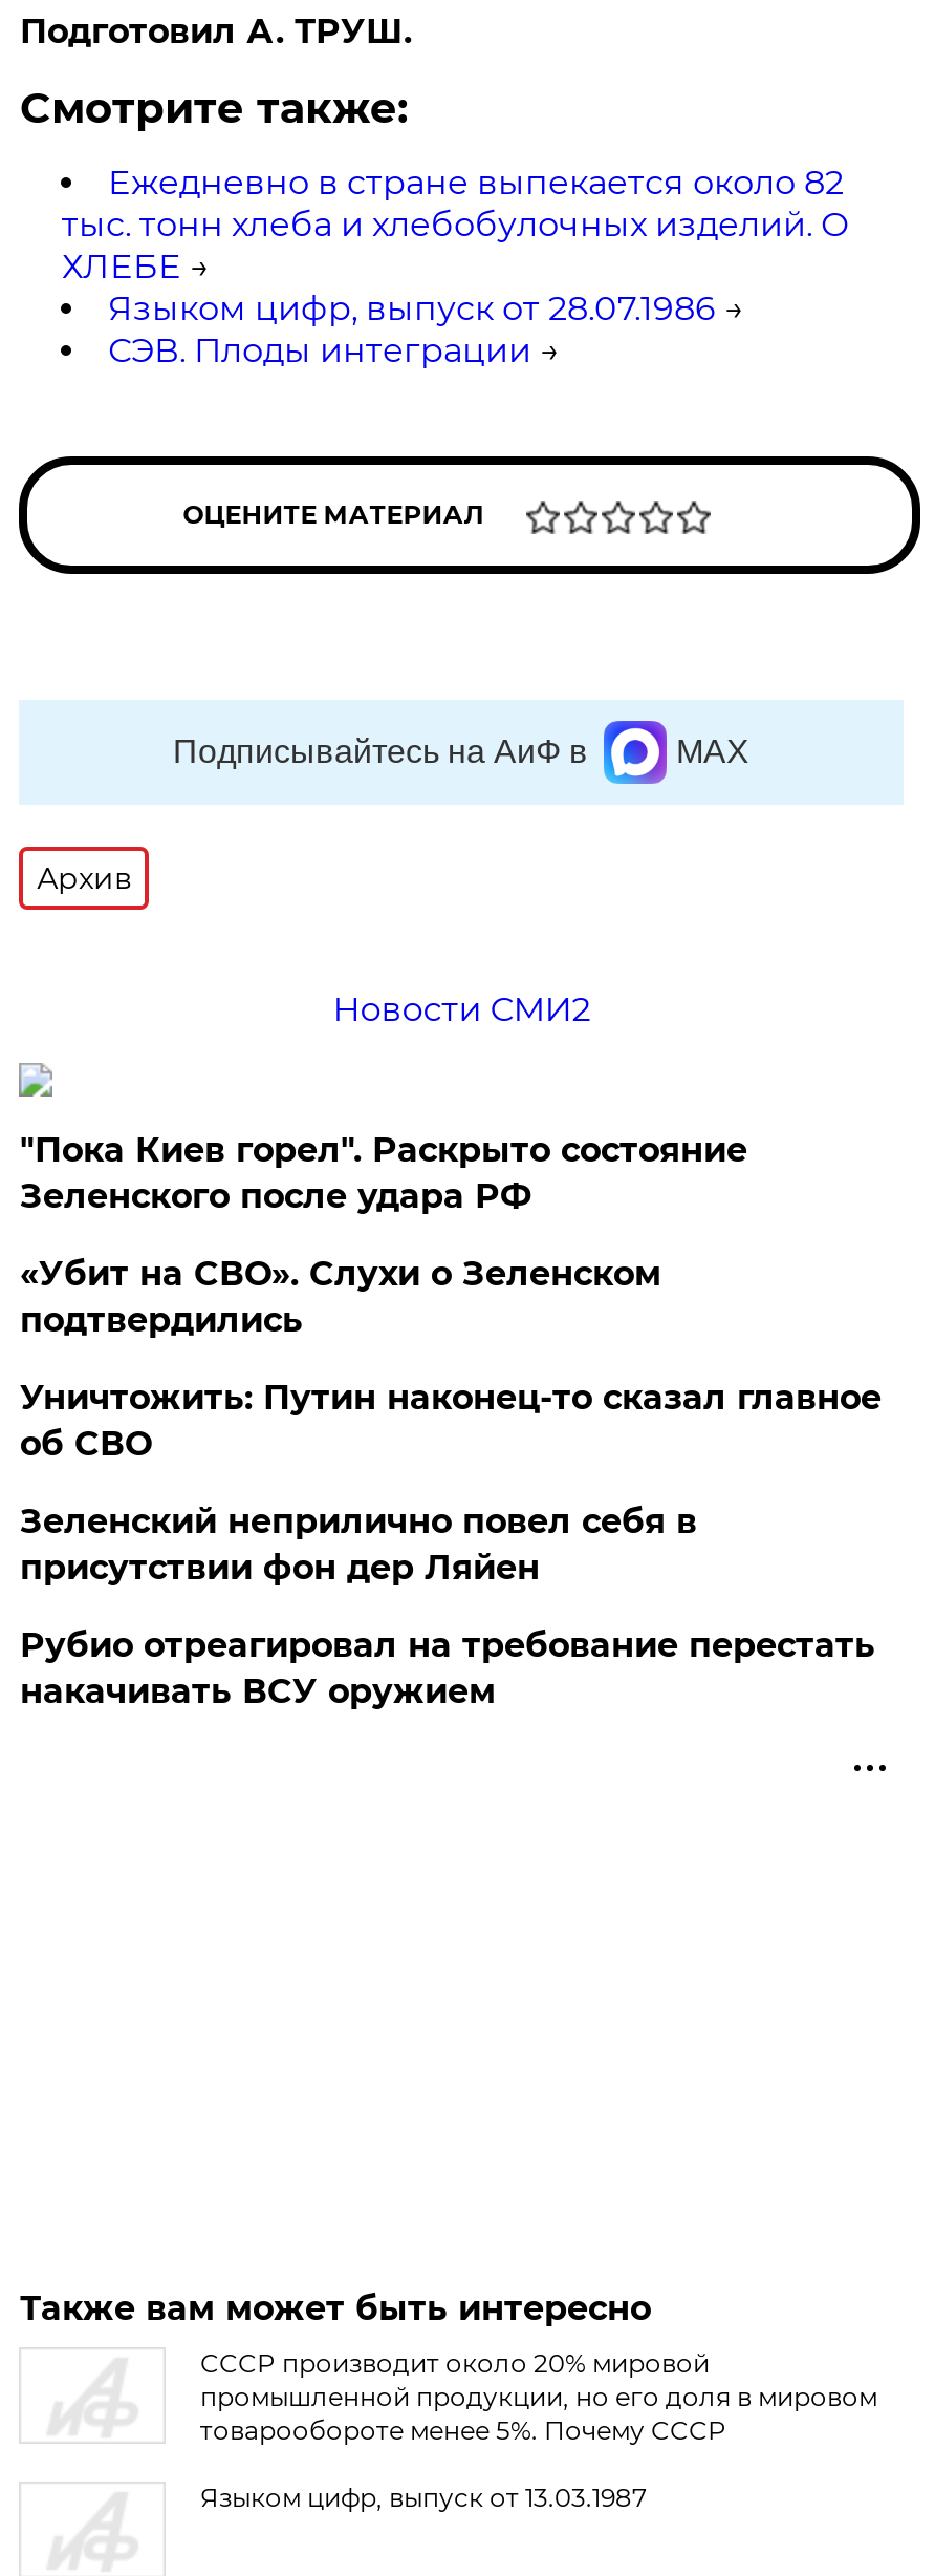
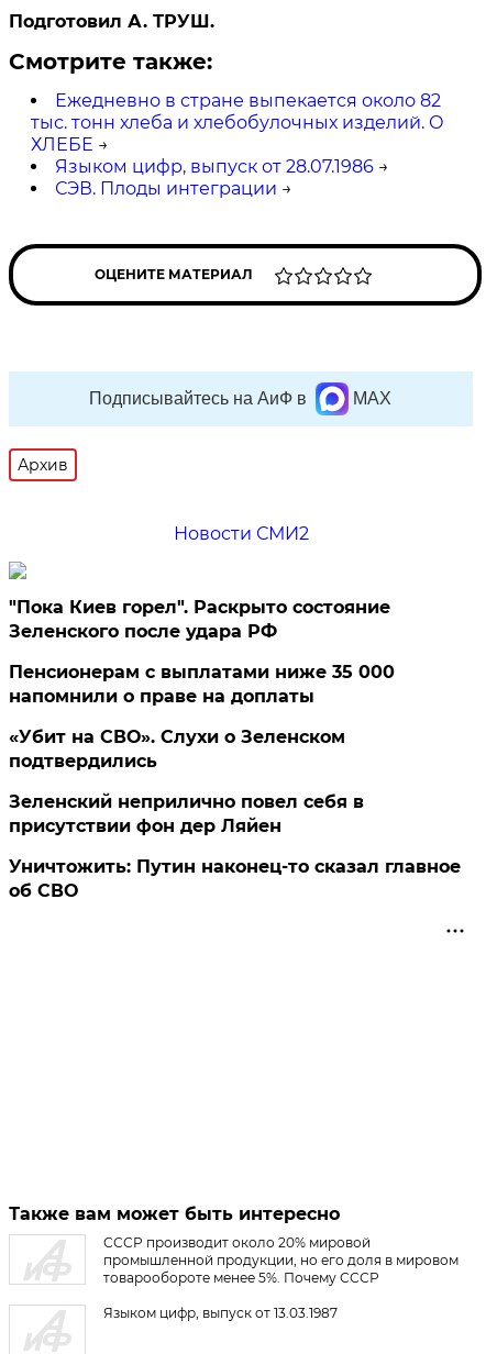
+ Пенсионерам с выплатами ниже 35 000
+ напомнили о праве на доплаты

moved down: «Убит на СВО». Слухи о Зеленском | подтвердились

moved down: Уничтожить: Путин наконец-то сказал главное | об СВО

- Рубио отреагировал на требование перестать
- накачивать ВСУ оружием
